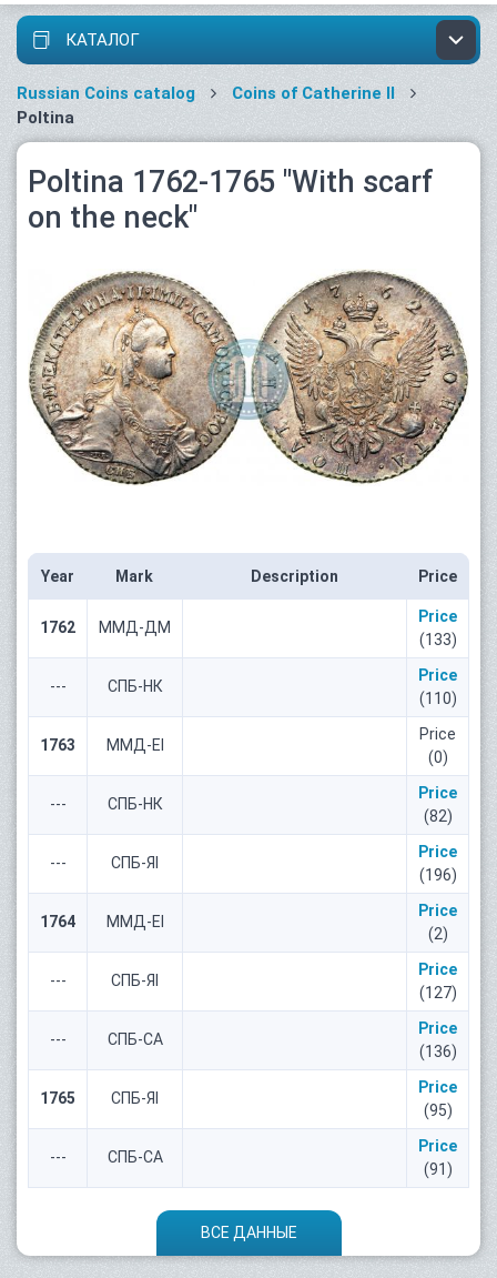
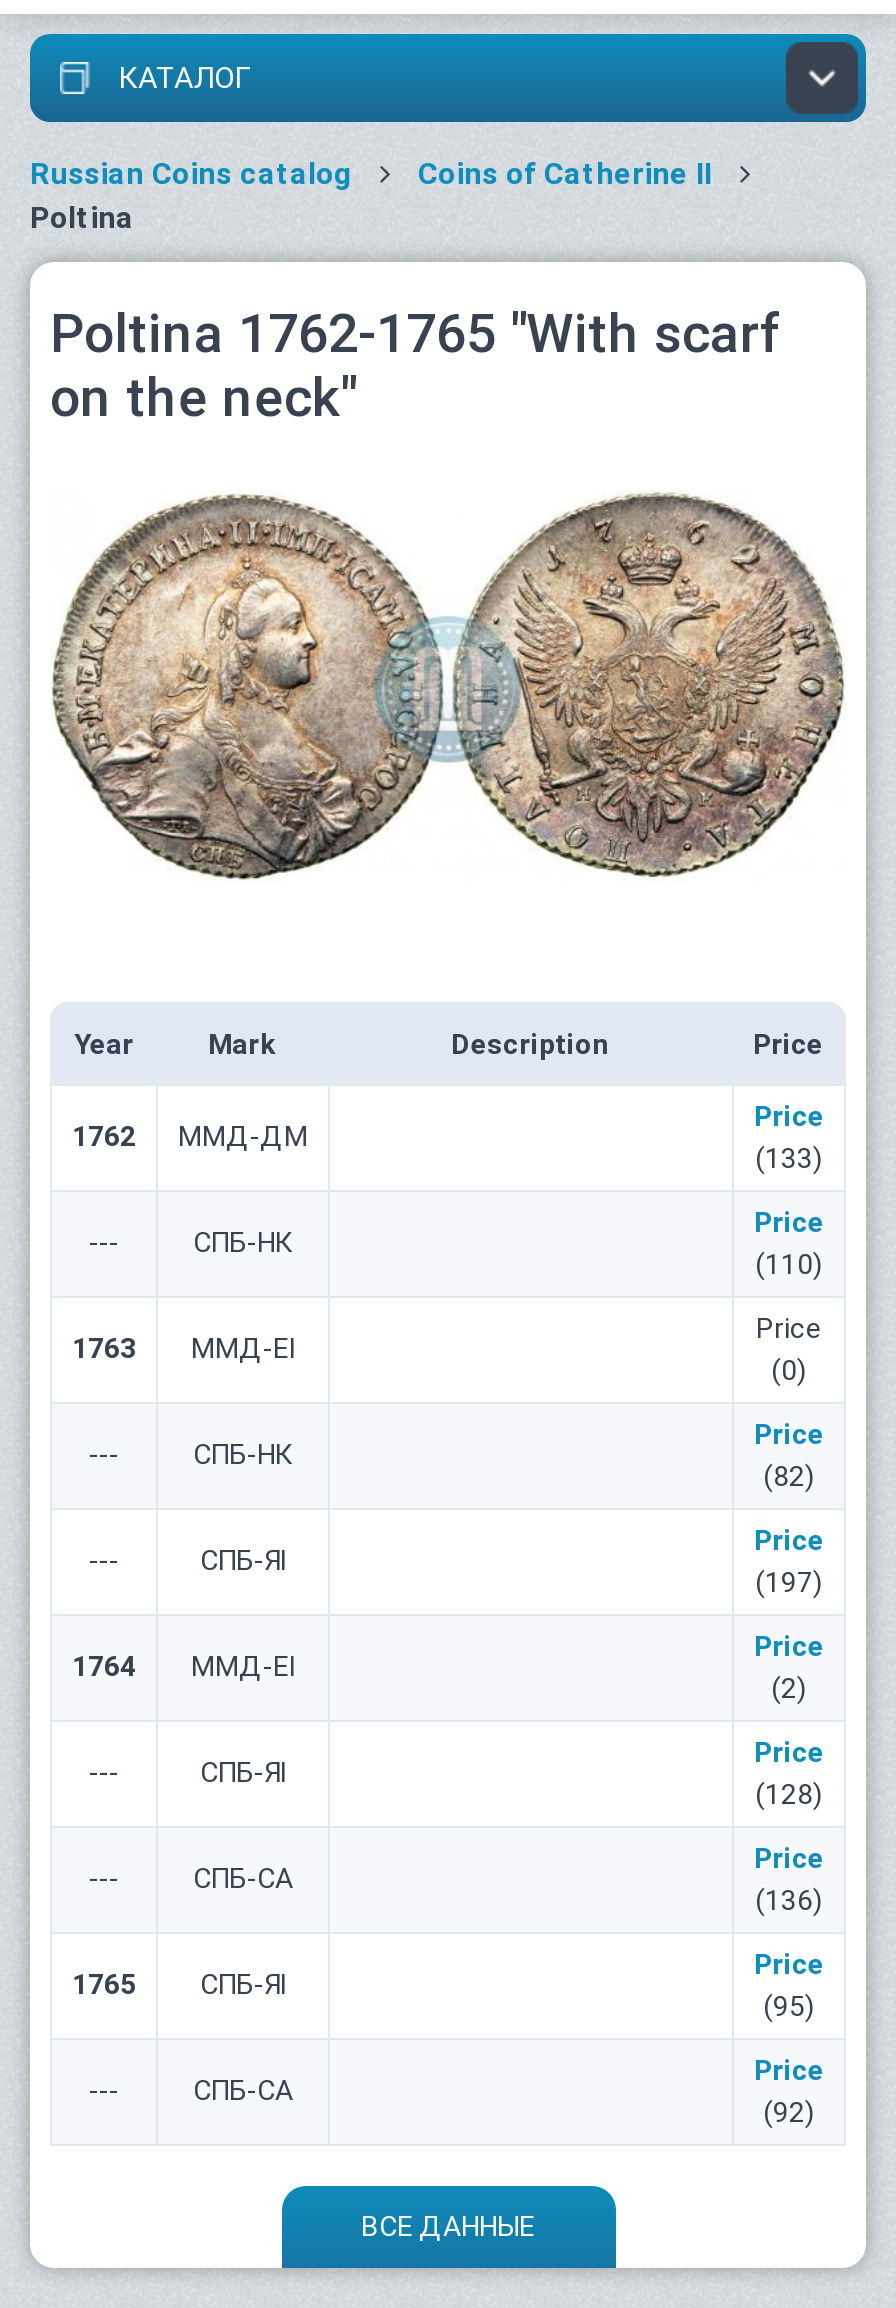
- (196)
+ (197)

- (127)
+ (128)

- (91)
+ (92)
